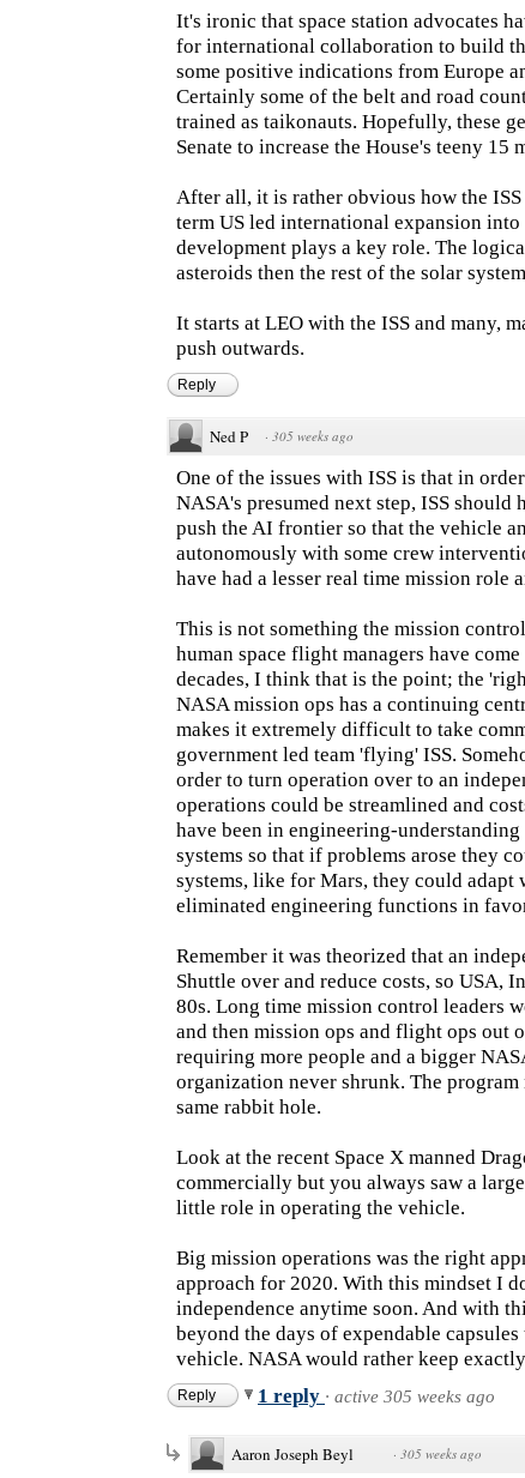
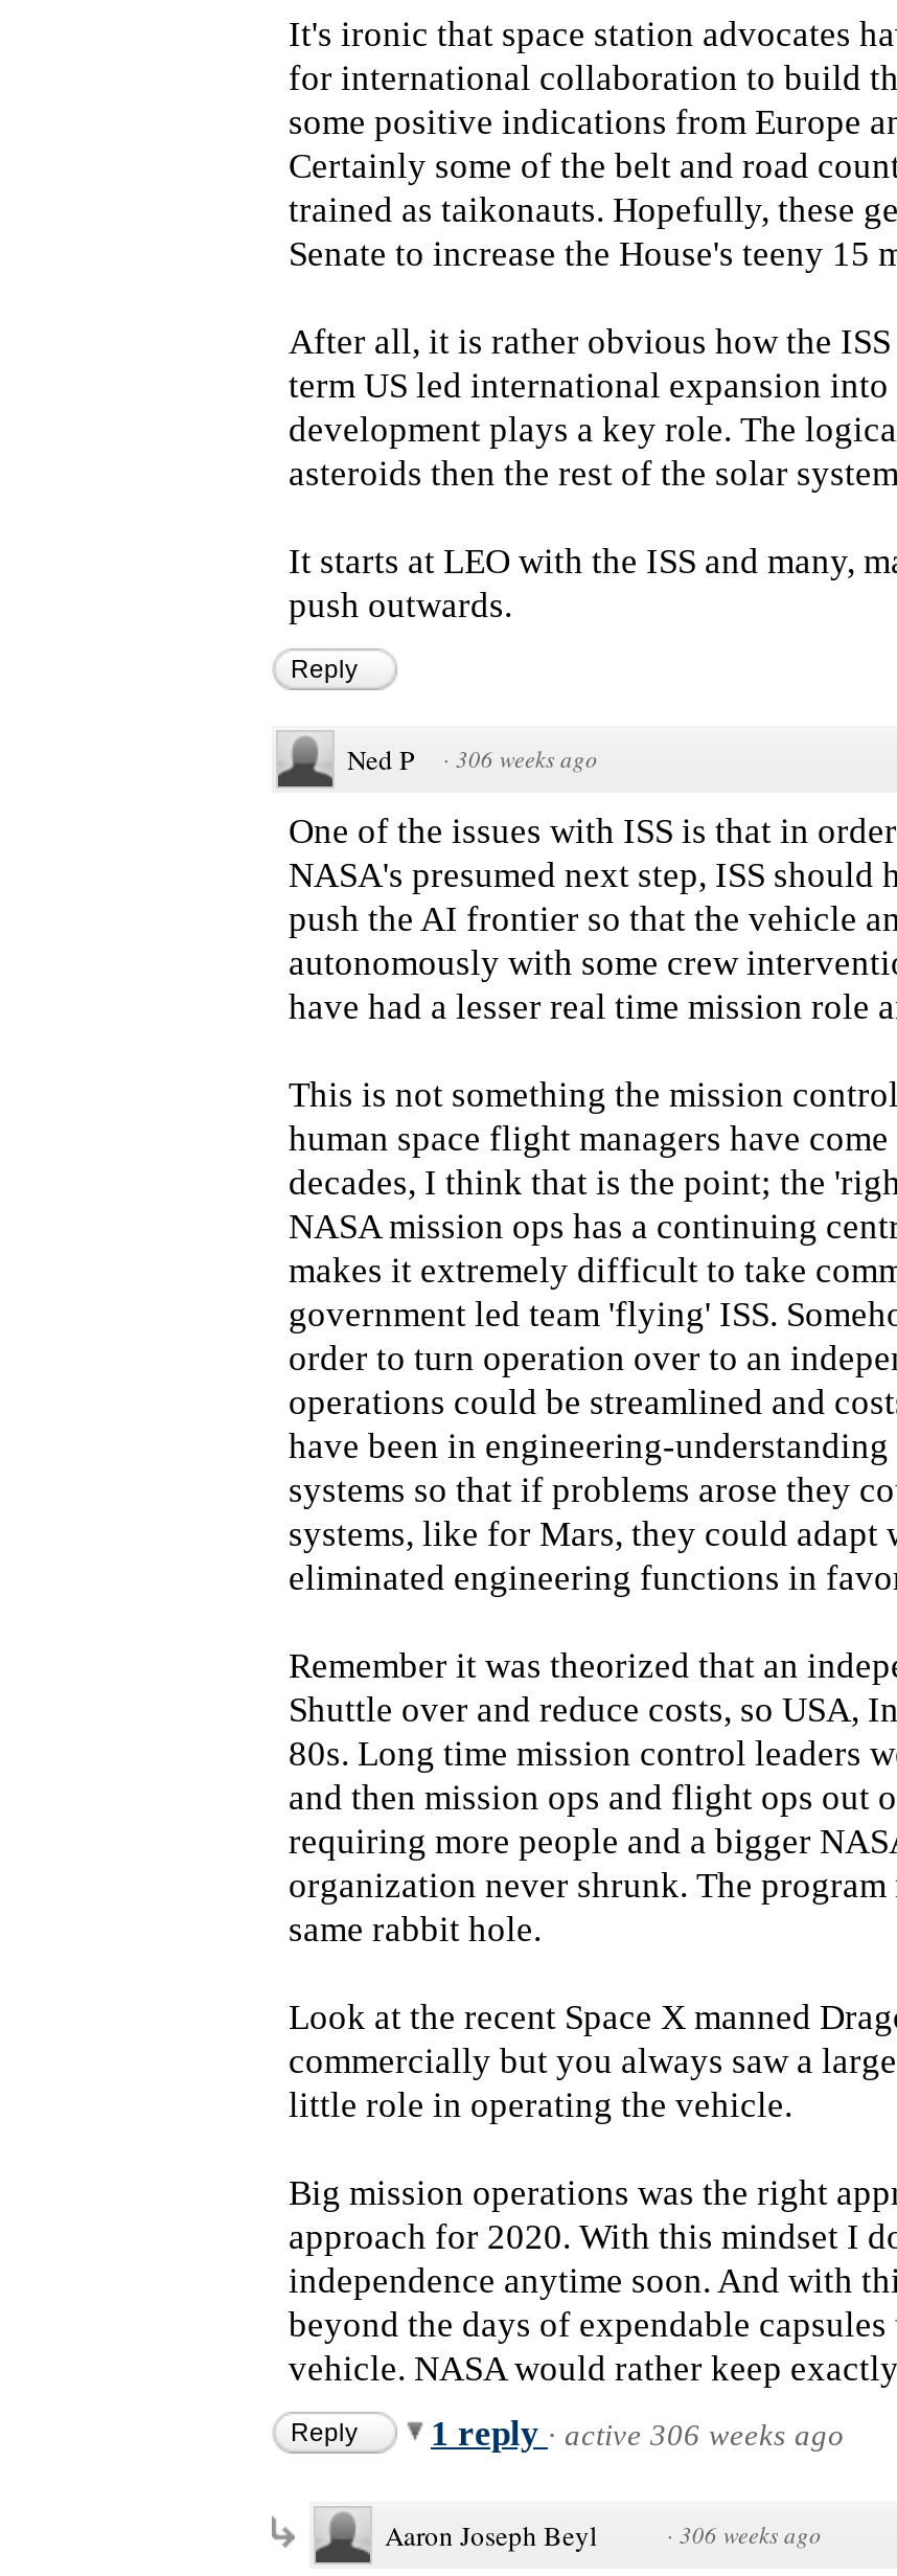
- Ned P · 305 weeks ago
+ Ned P · 306 weeks ago

- 1 reply · active 305 weeks ago
+ 1 reply · active 306 weeks ago

- · 305 weeks ago
+ · 306 weeks ago
